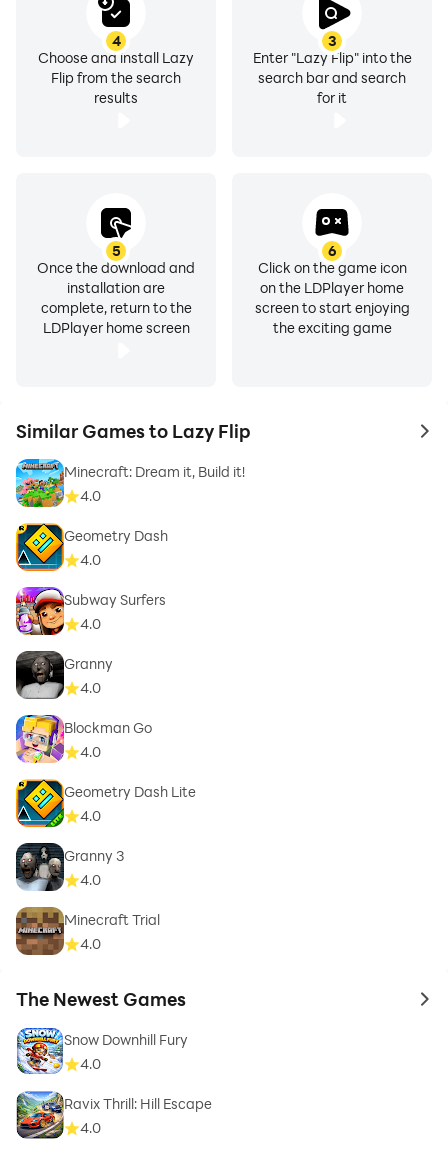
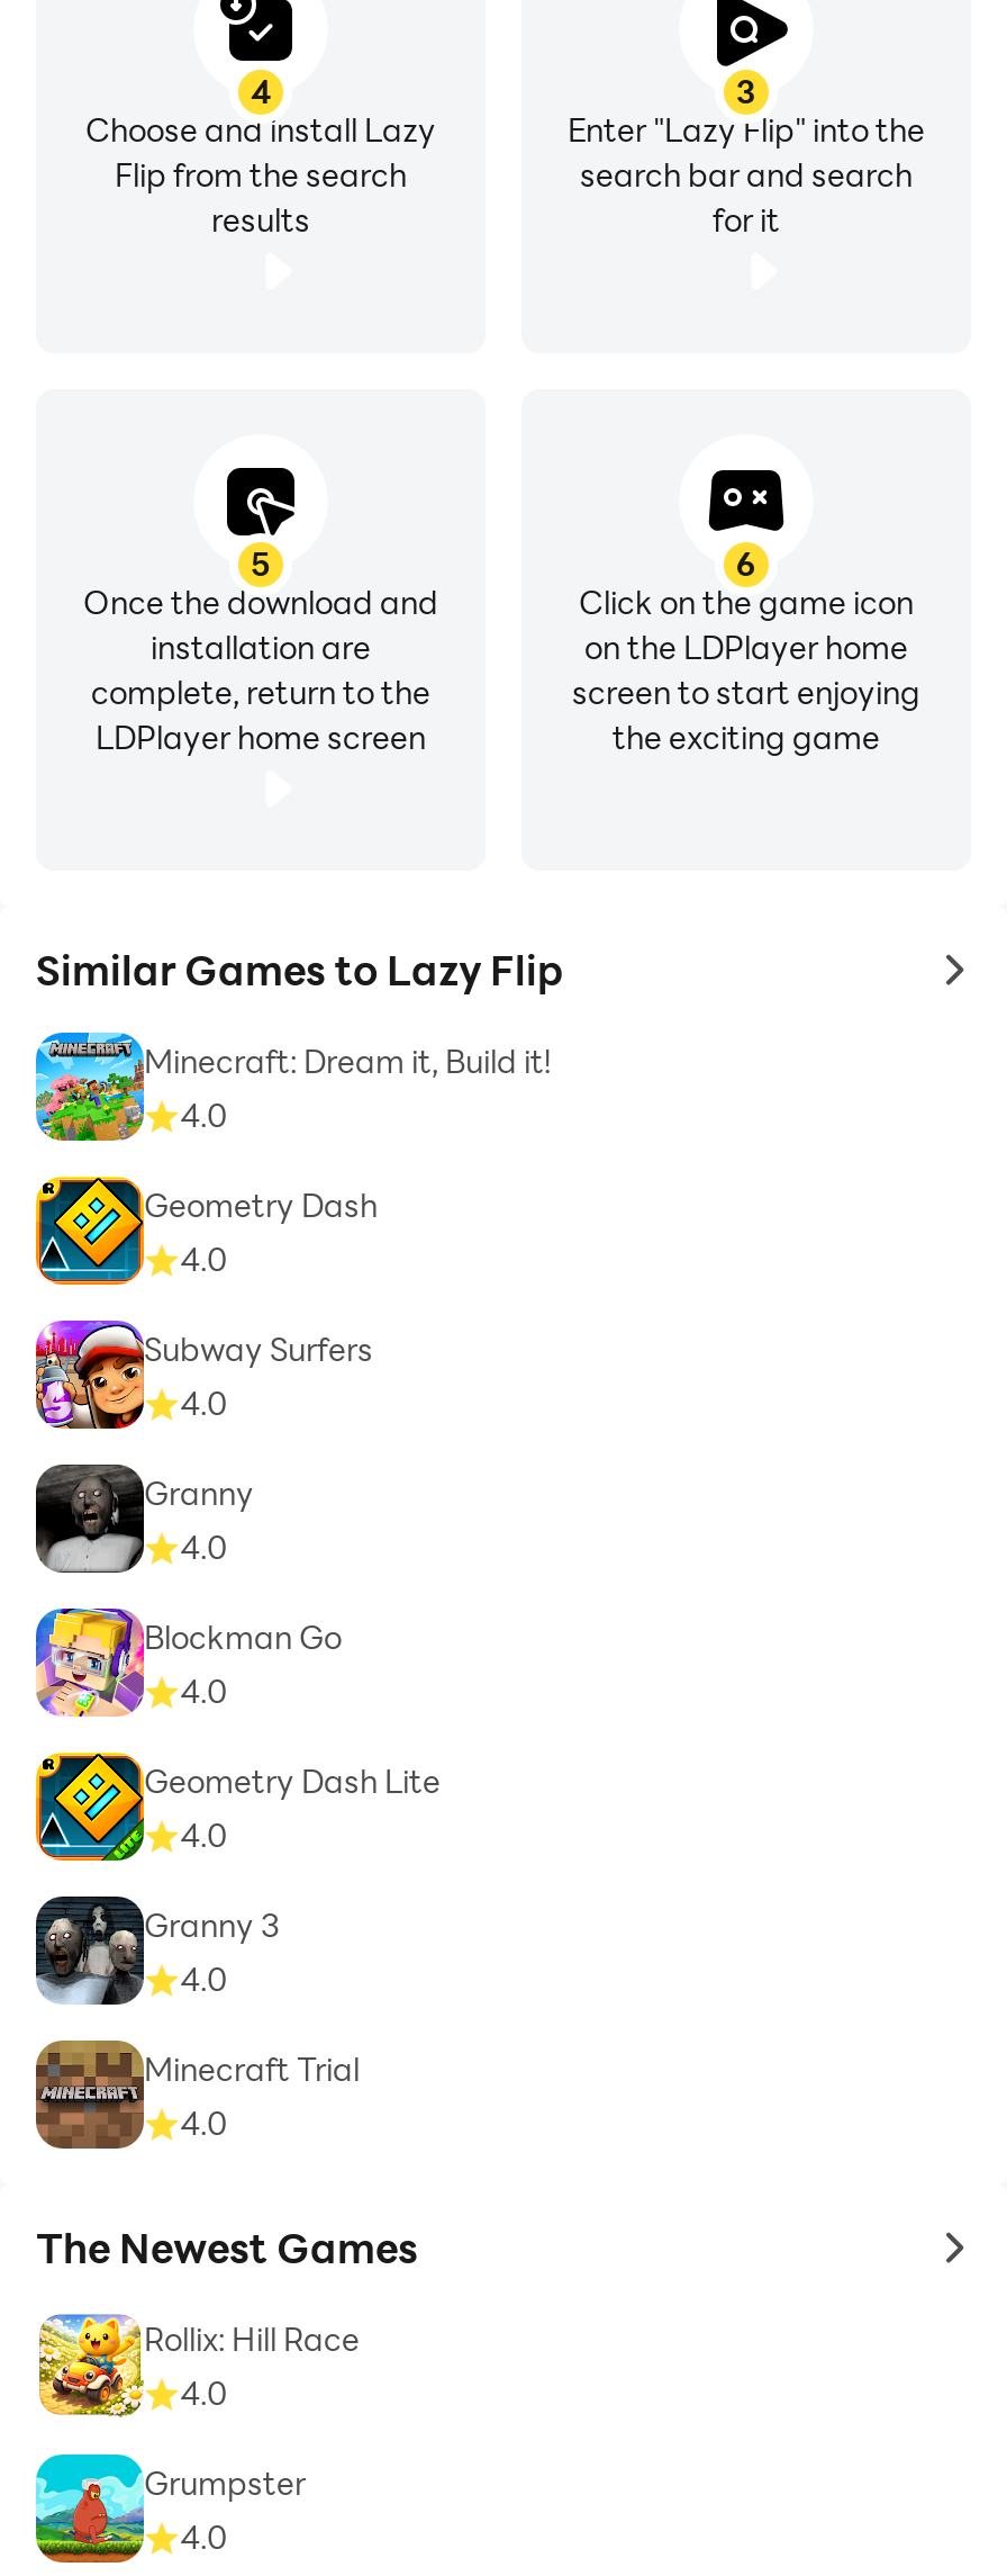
- [image]
- Snow Downhill Fury
+ [image]
+ Rollix: Hill Race

- [image]
- Ravix Thrill: Hill Escape
+ [image]
+ Grumpster
